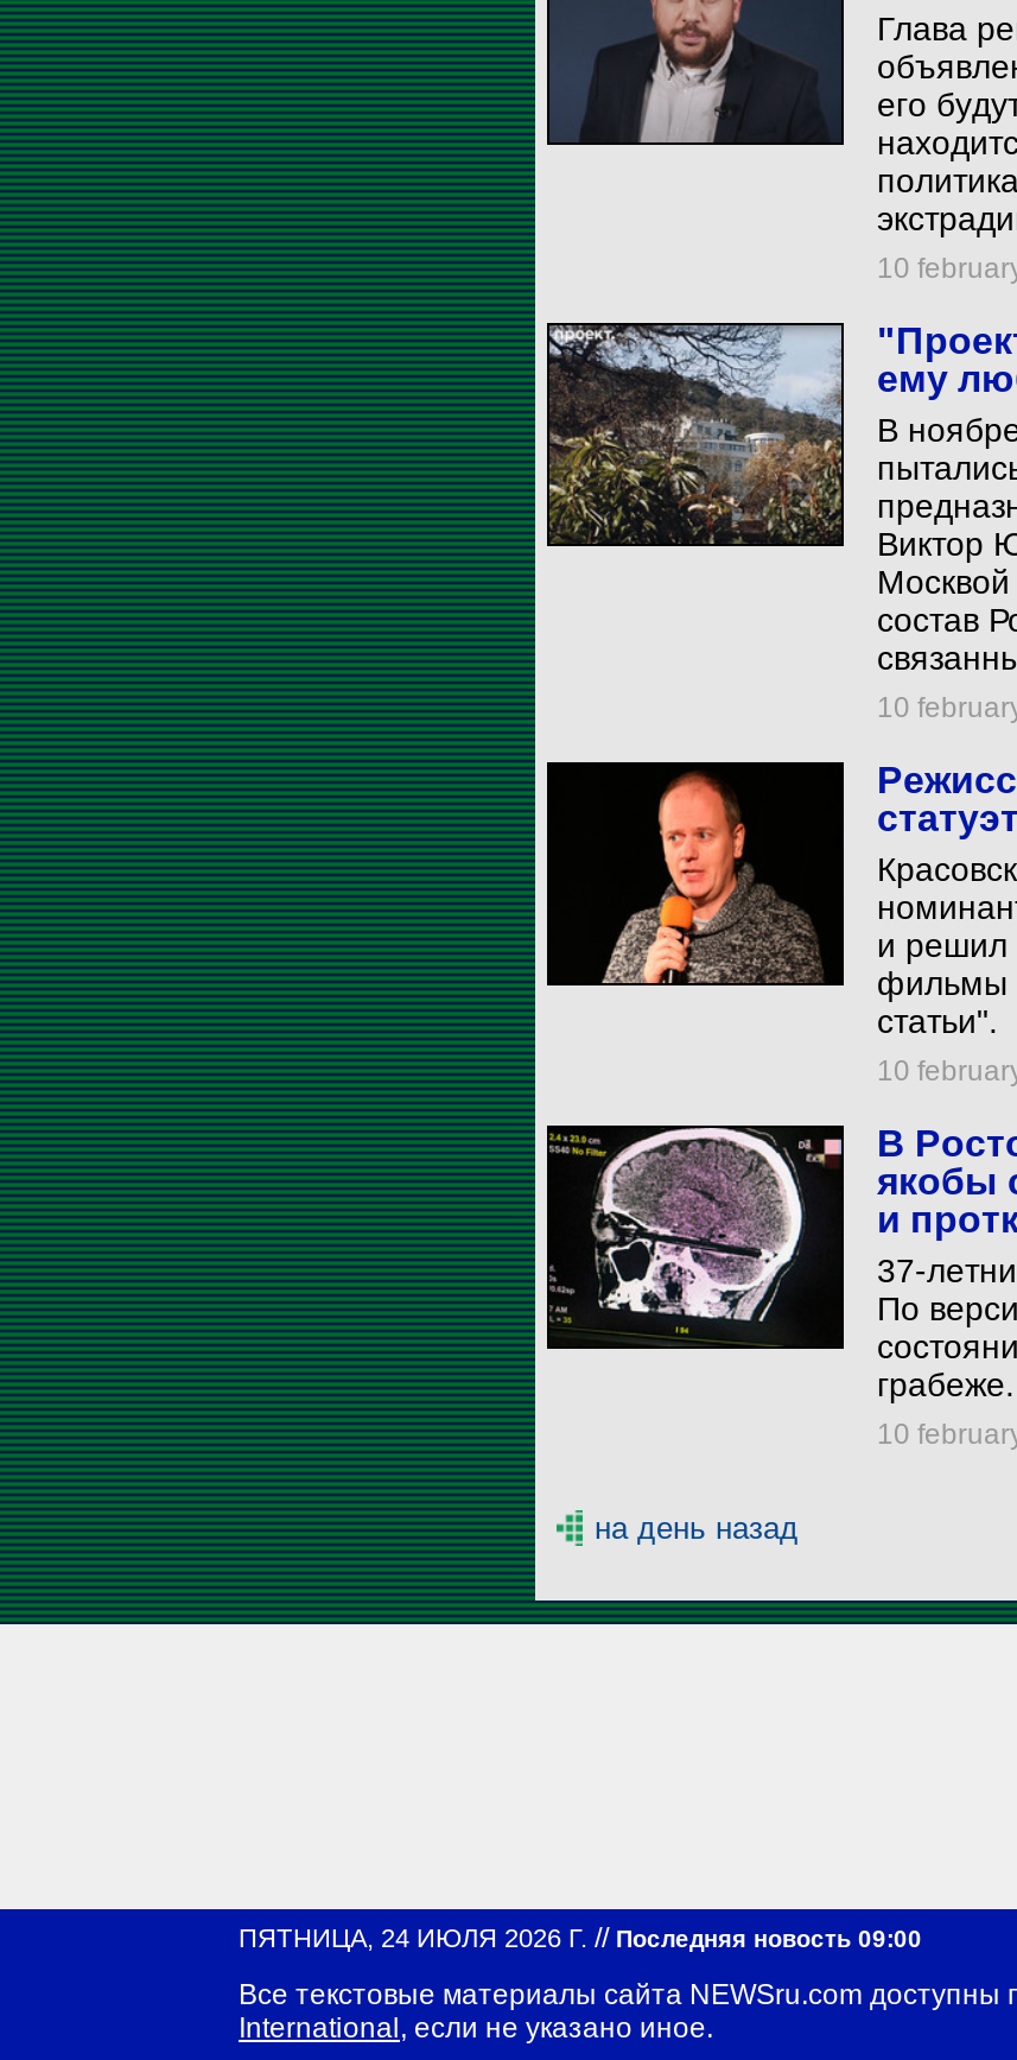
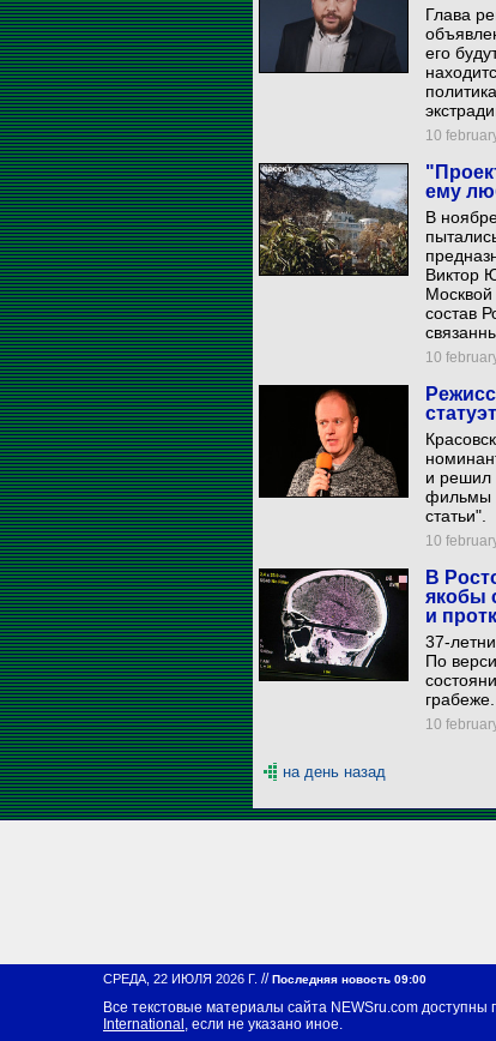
- ПЯТНИЦА, 24 ИЮЛЯ 2026 Г. // Последняя новость 09:00
+ СРЕДА, 22 ИЮЛЯ 2026 Г. // Последняя новость 09:00
